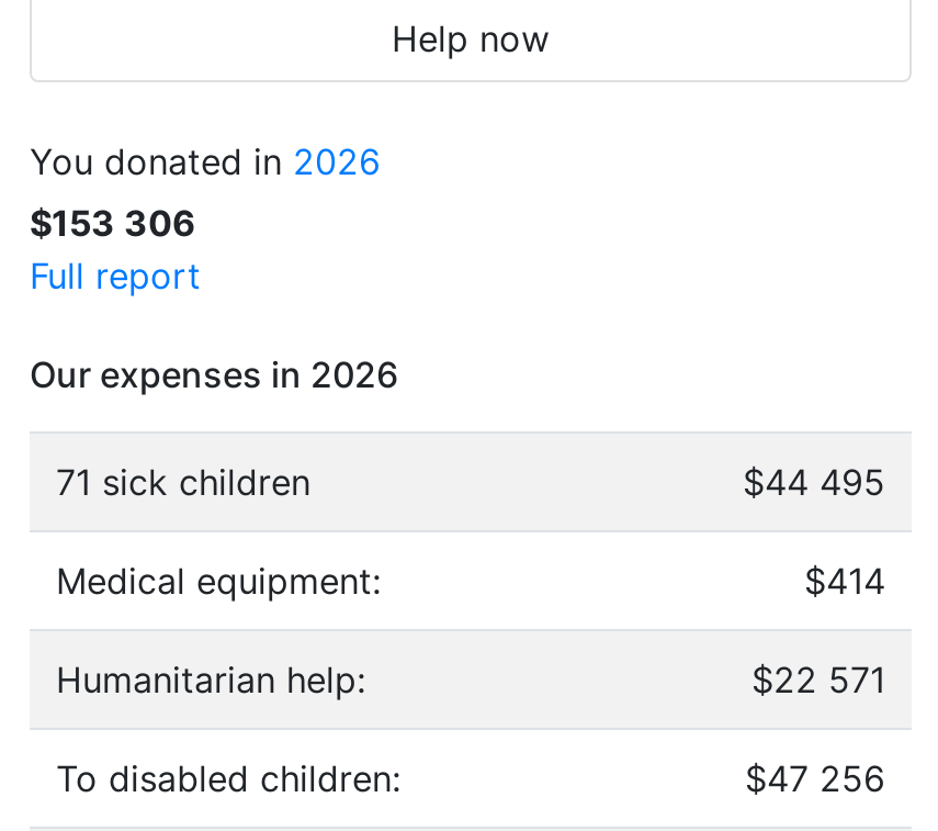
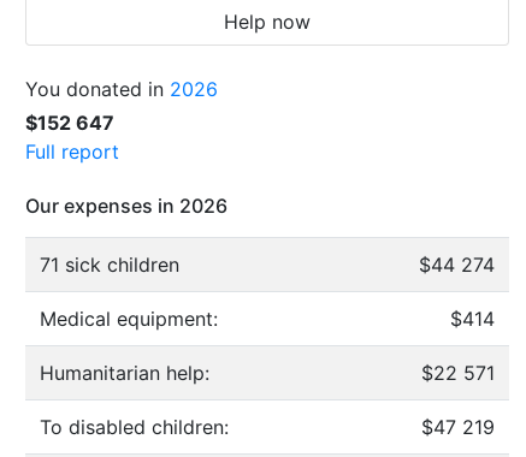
- $153 306
+ $152 647

- $44 495
+ $44 274

- $47 256
+ $47 219
